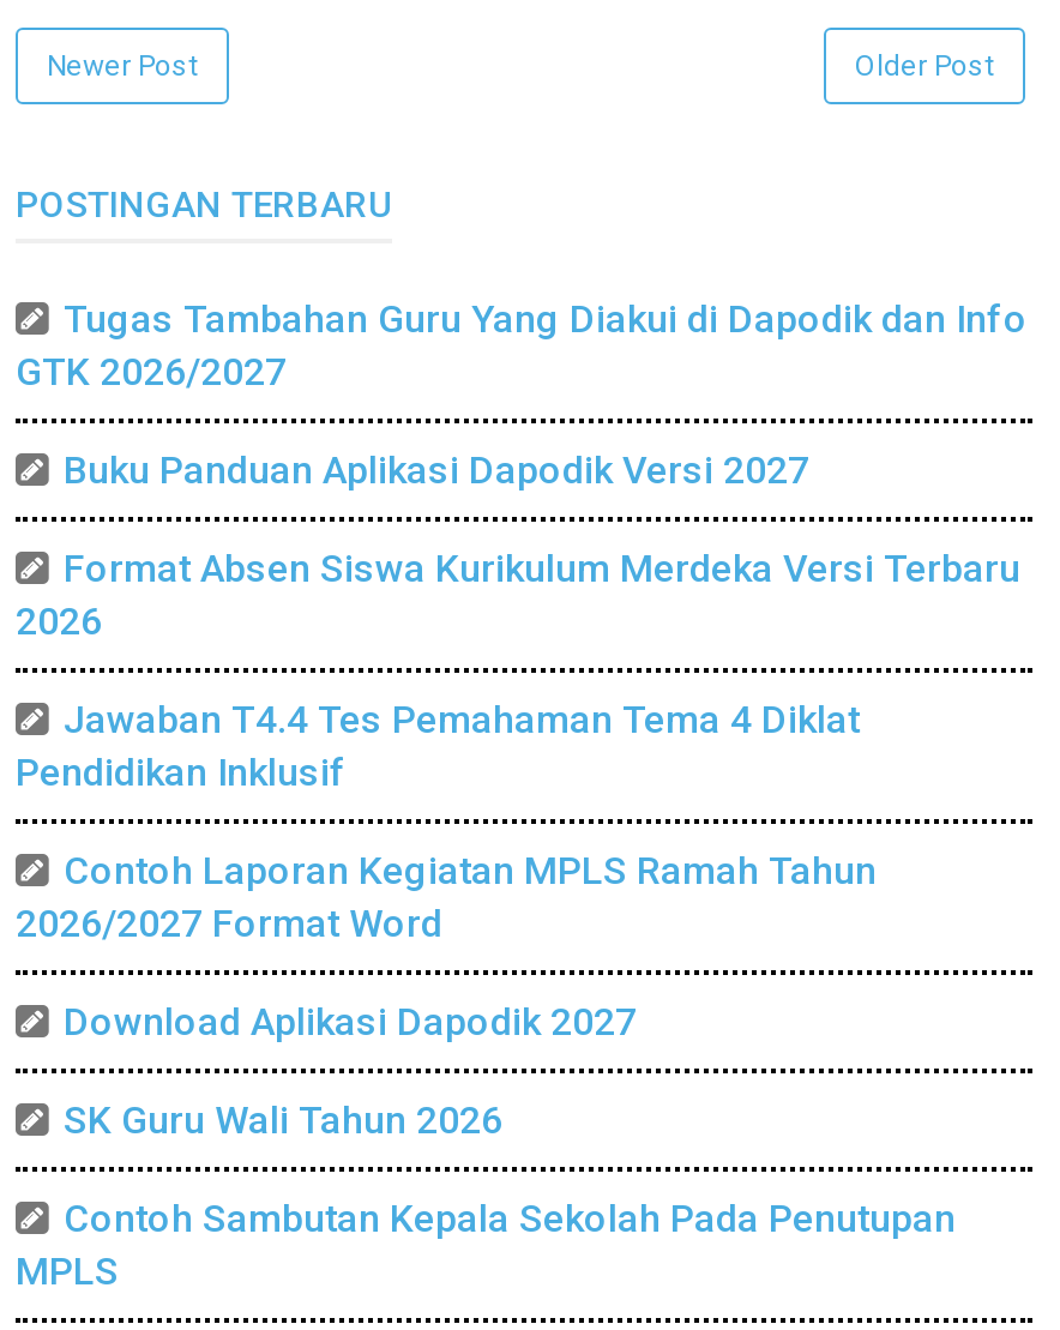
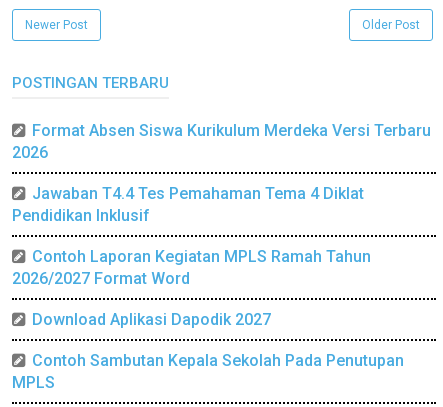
- Tugas Tambahan Guru Yang Diakui di Dapodik dan Info
- GTK 2026/2027
- Buku Panduan Aplikasi Dapodik Versi 2027

- SK Guru Wali Tahun 2026
